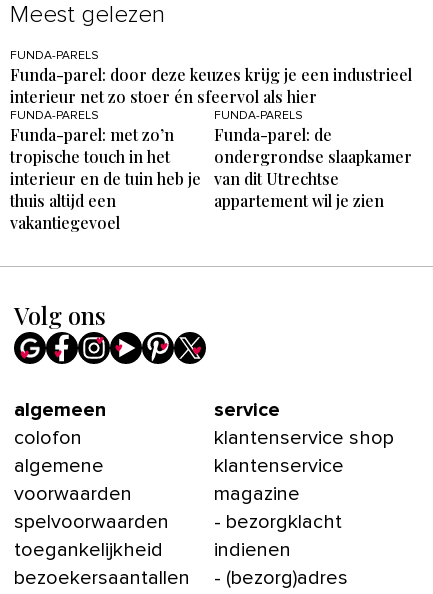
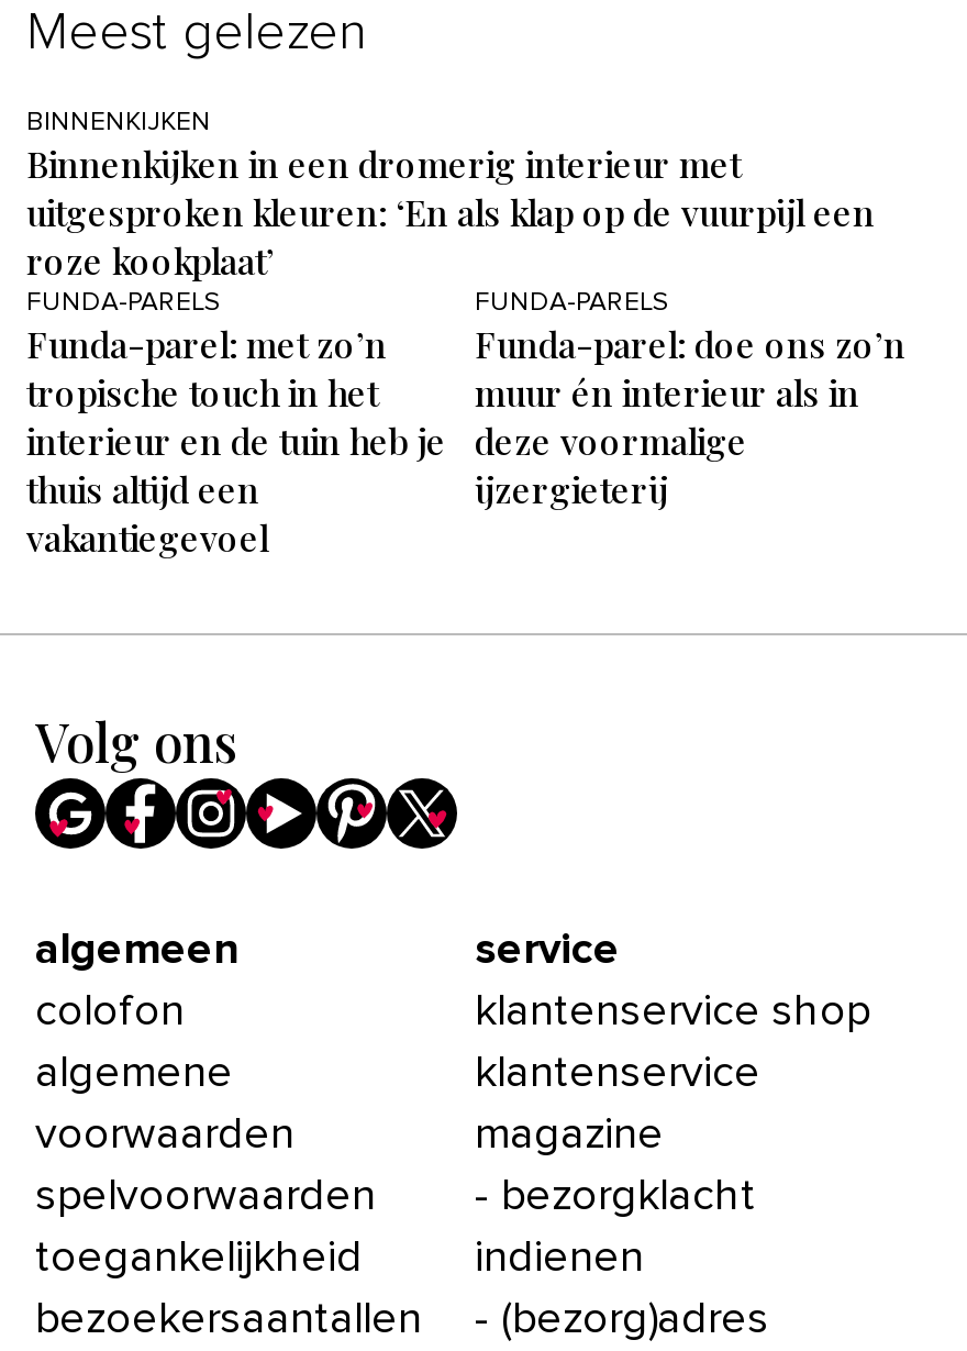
- FUNDA-PARELS
- Funda-parel: door deze keuzes krijg je een industrieel
- interieur net zo stoer én sfeervol als hier
+ BINNENKIJKEN
+ Binnenkijken in een dromerig interieur met
+ uitgesproken kleuren: ‘En als klap op de vuurpijl een
+ roze kookplaat’

- Funda-parel: de
- ondergrondse slaapkamer
- van dit Utrechtse
- appartement wil je zien
+ Funda-parel: doe ons zo’n
+ muur én interieur als in
+ deze voormalige
+ ijzergieterij
